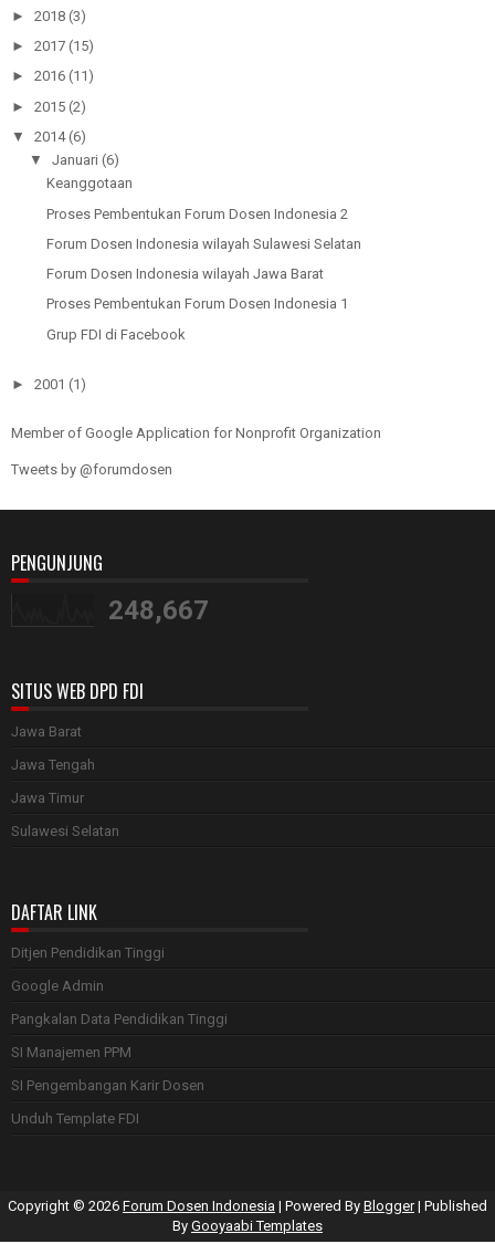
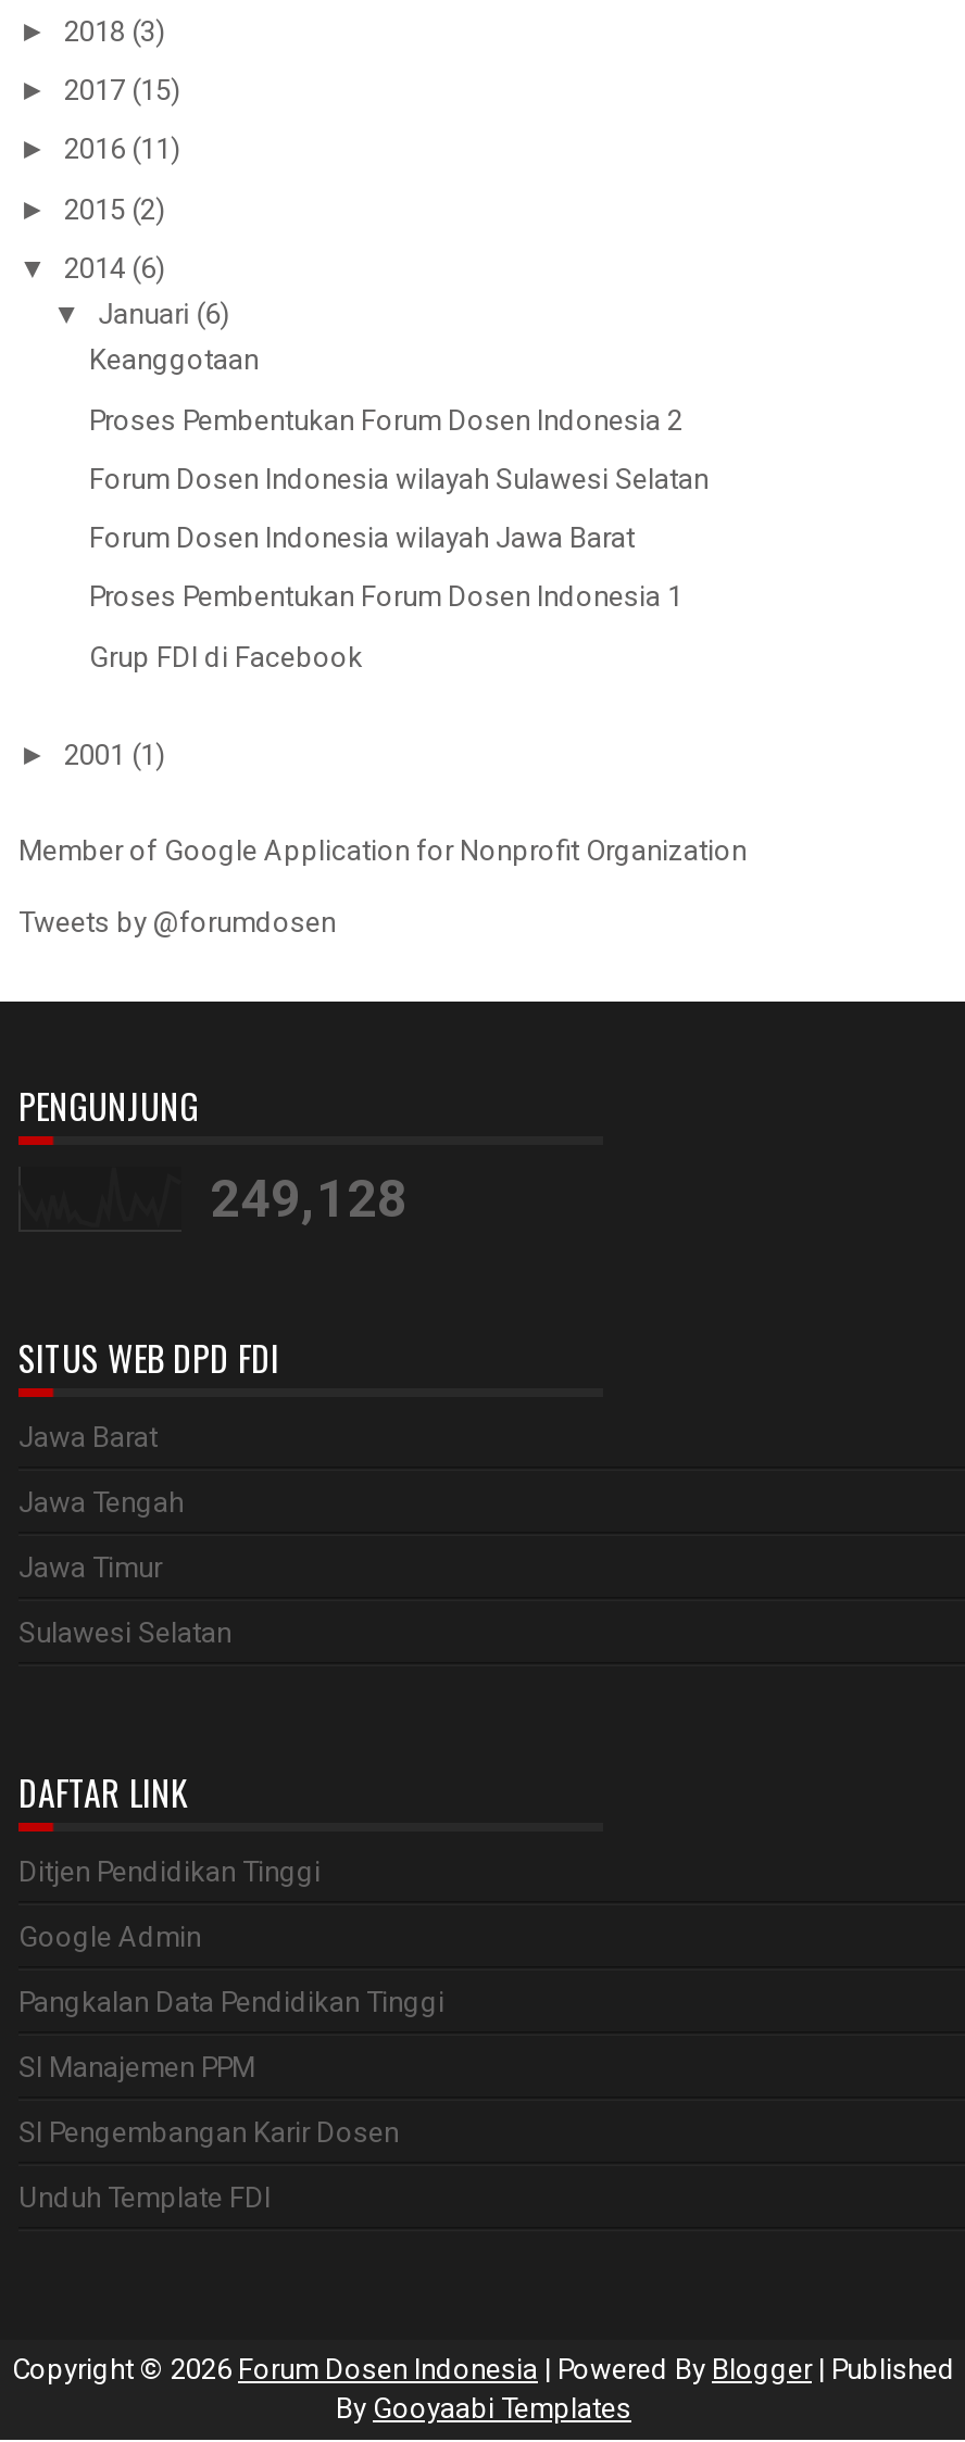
- 248,667
+ 249,128
